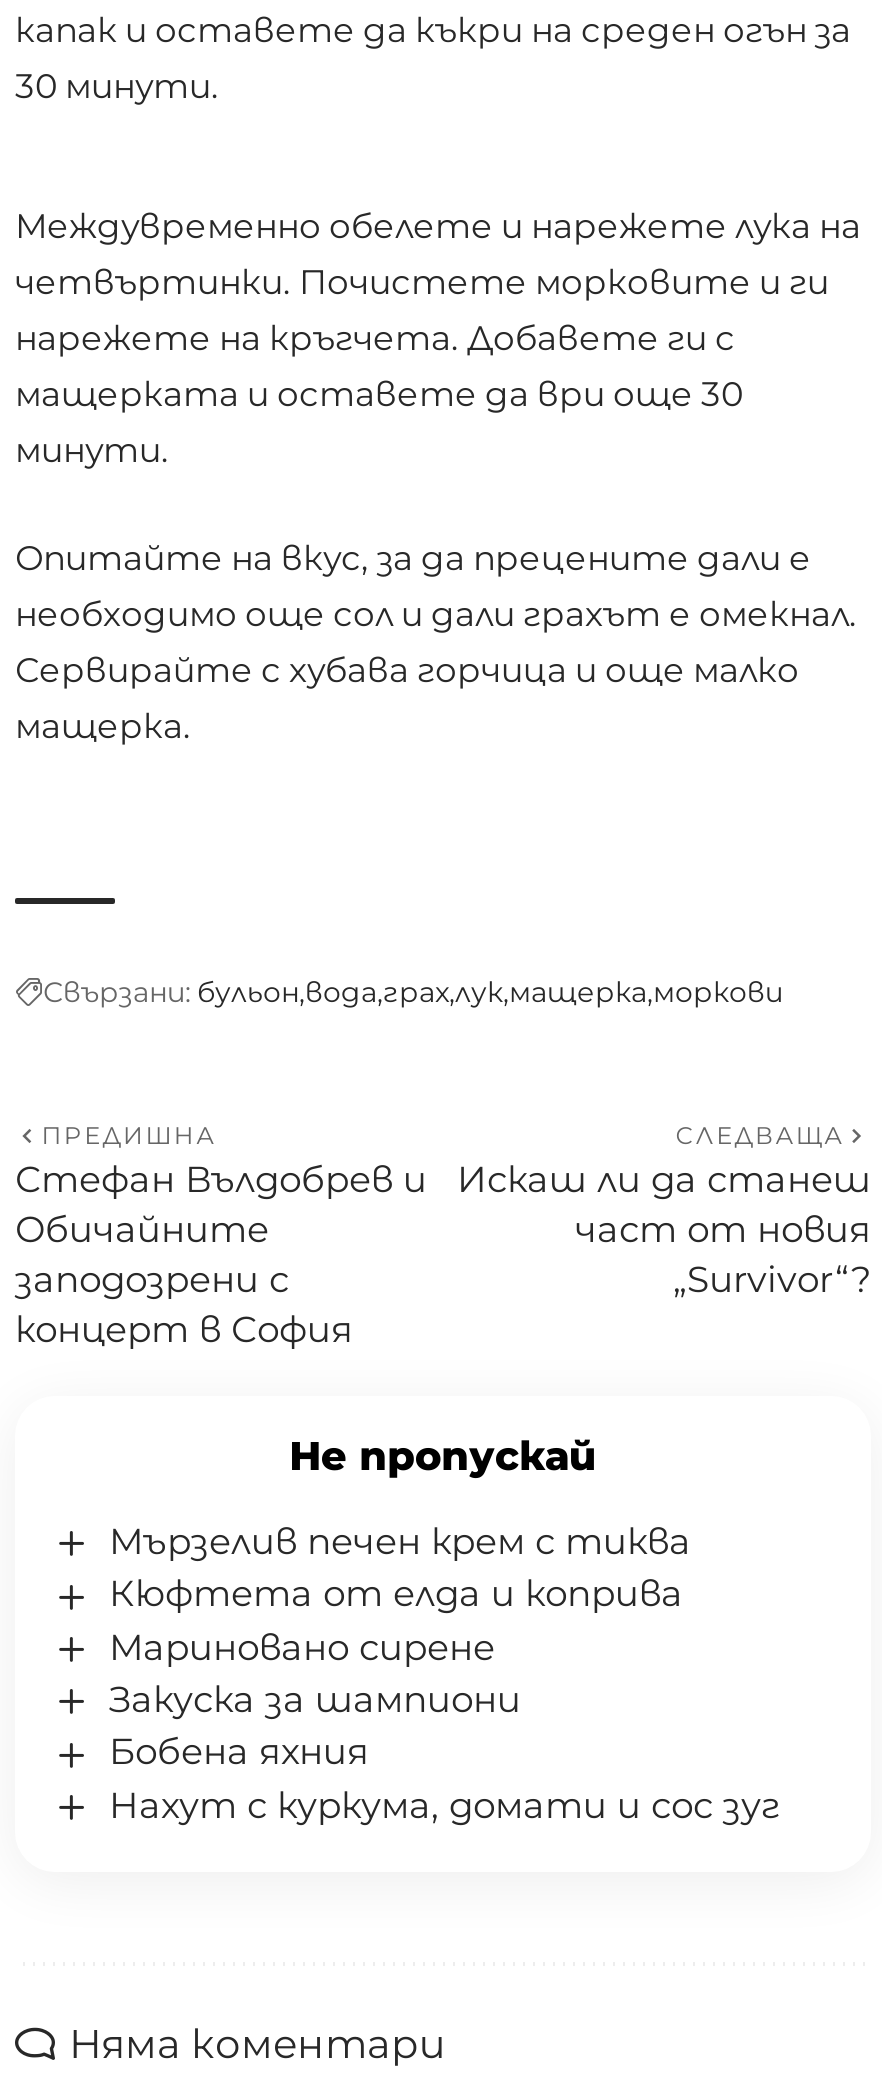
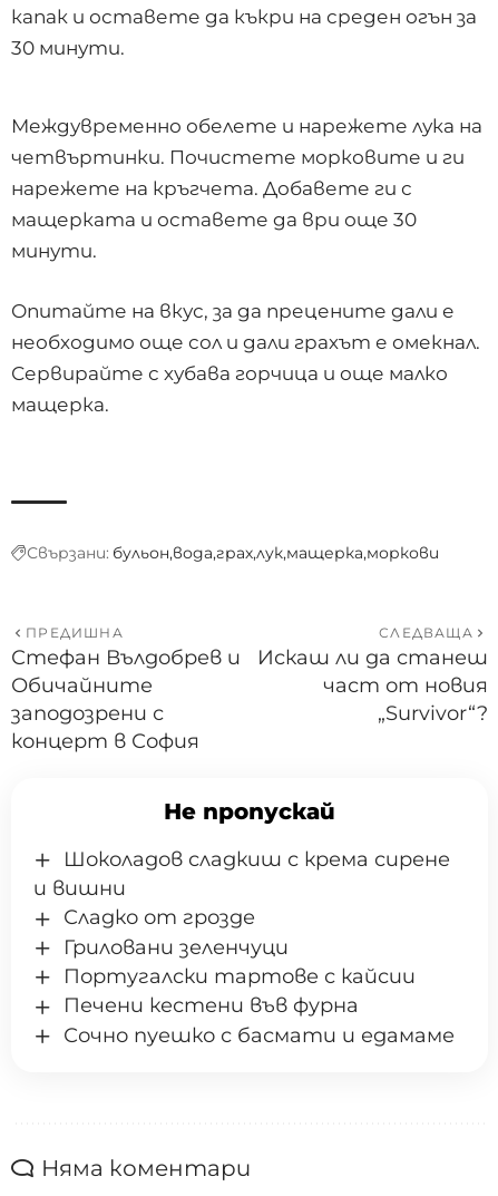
- Мързелив печен крем с тиква
- Кюфтета от елда и коприва
- Мариновано сирене
- Закуска за шампиони
- Бобена яхния
- Нахут с куркума, домати и сос зуг
+ Шоколадов сладкиш с крема сирене
+ и вишни
+ Сладко от грозде
+ Гриловани зеленчуци
+ Португалски тартове с кайсии
+ Печени кестени във фурна
+ Сочно пуешко с басмати и едамаме
